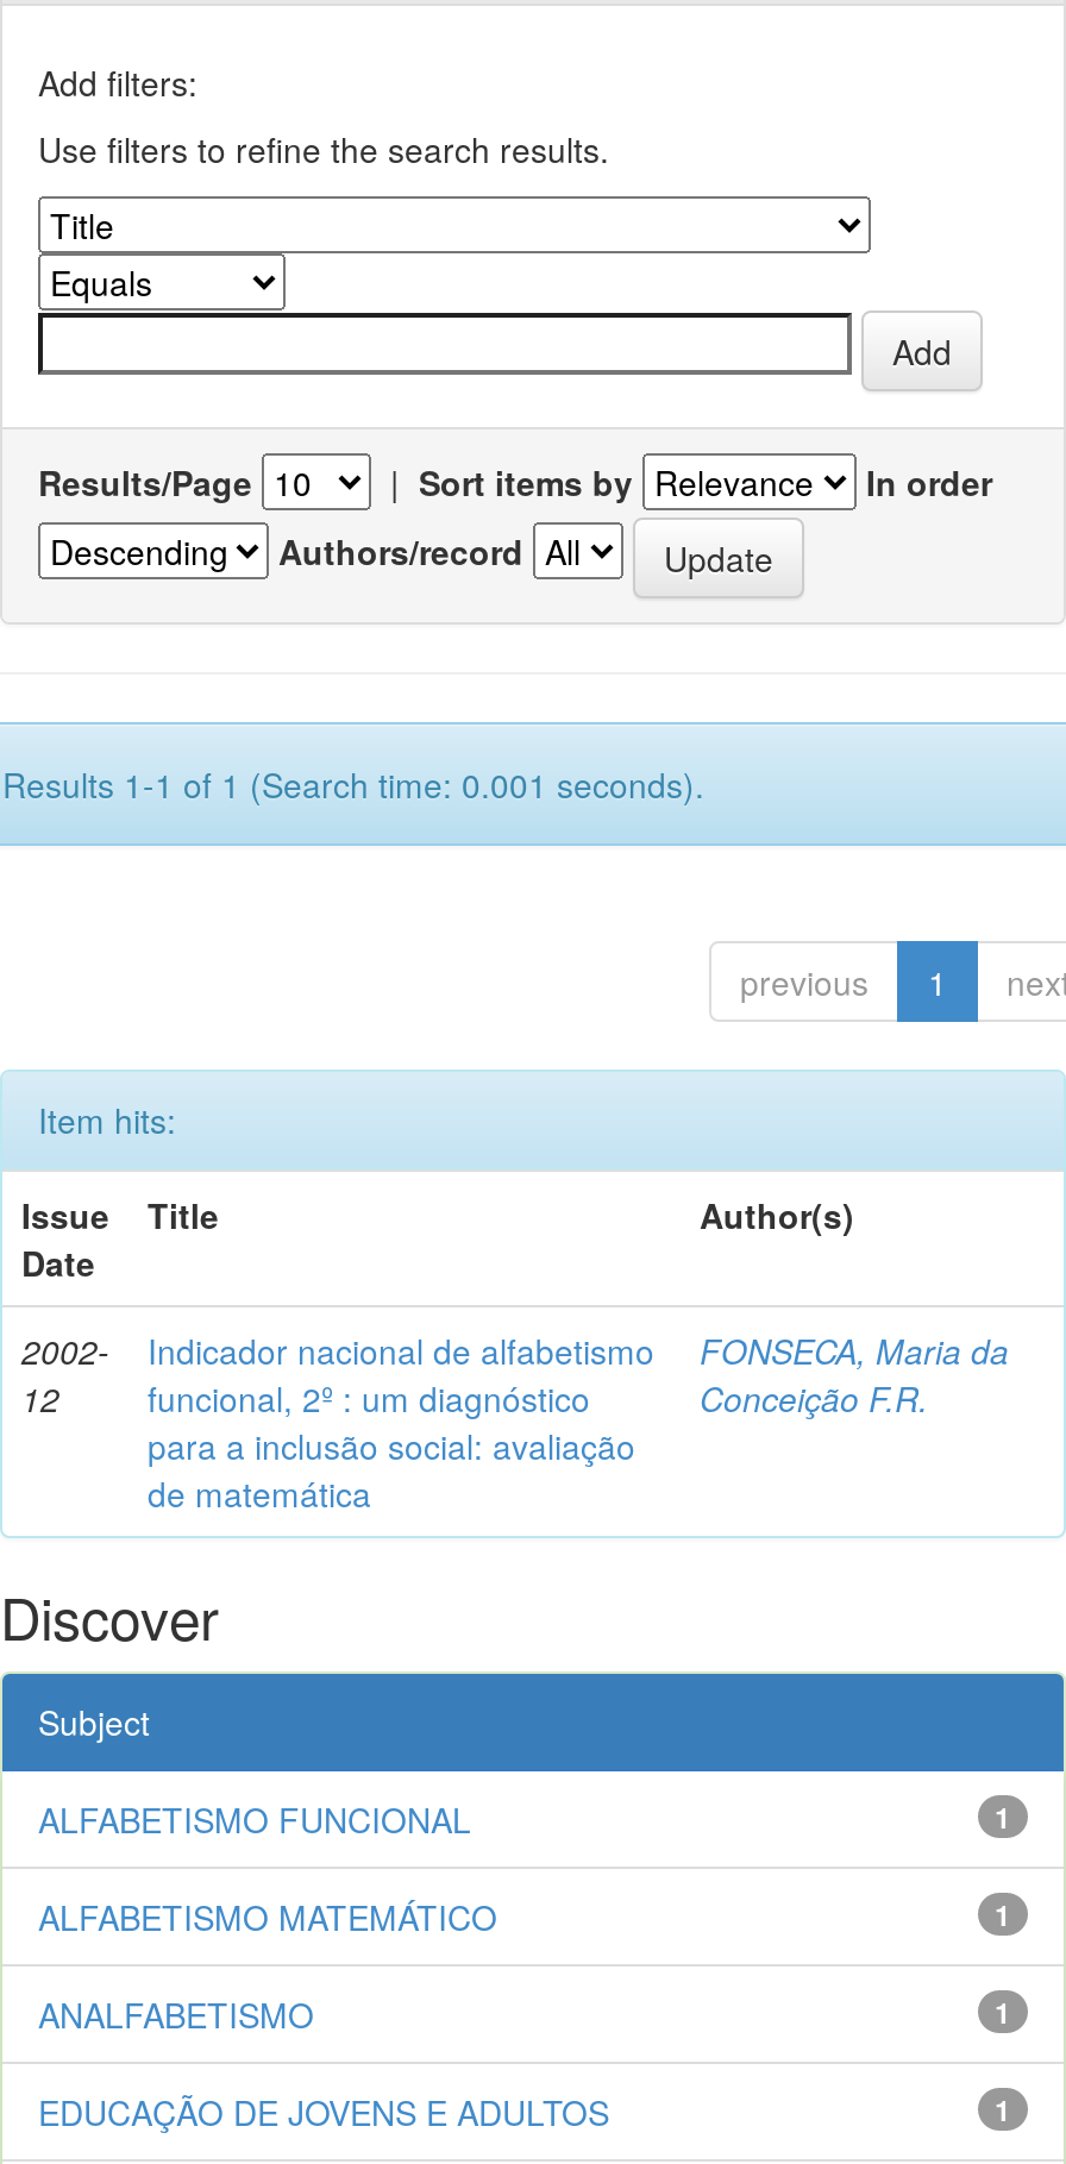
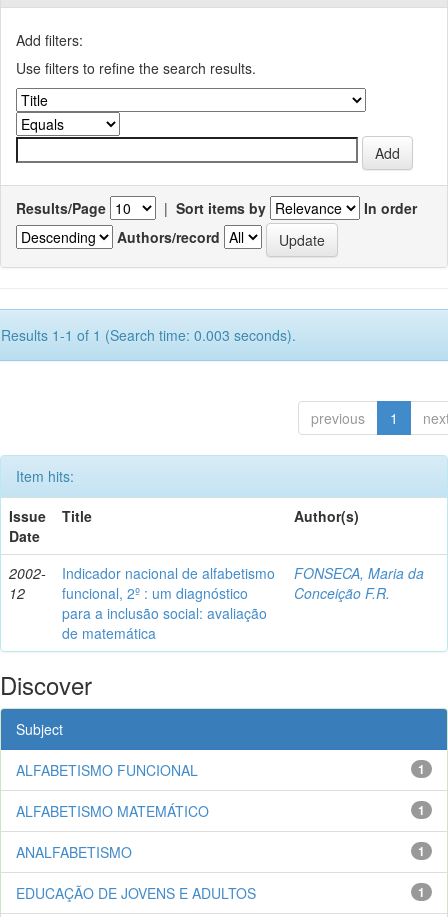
- Results 1-1 of 1 (Search time: 0.001 seconds).
+ Results 1-1 of 1 (Search time: 0.003 seconds).
